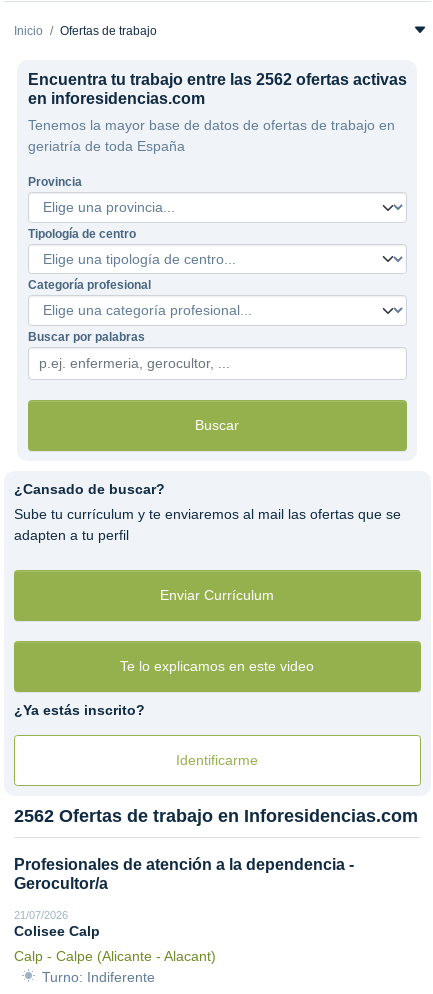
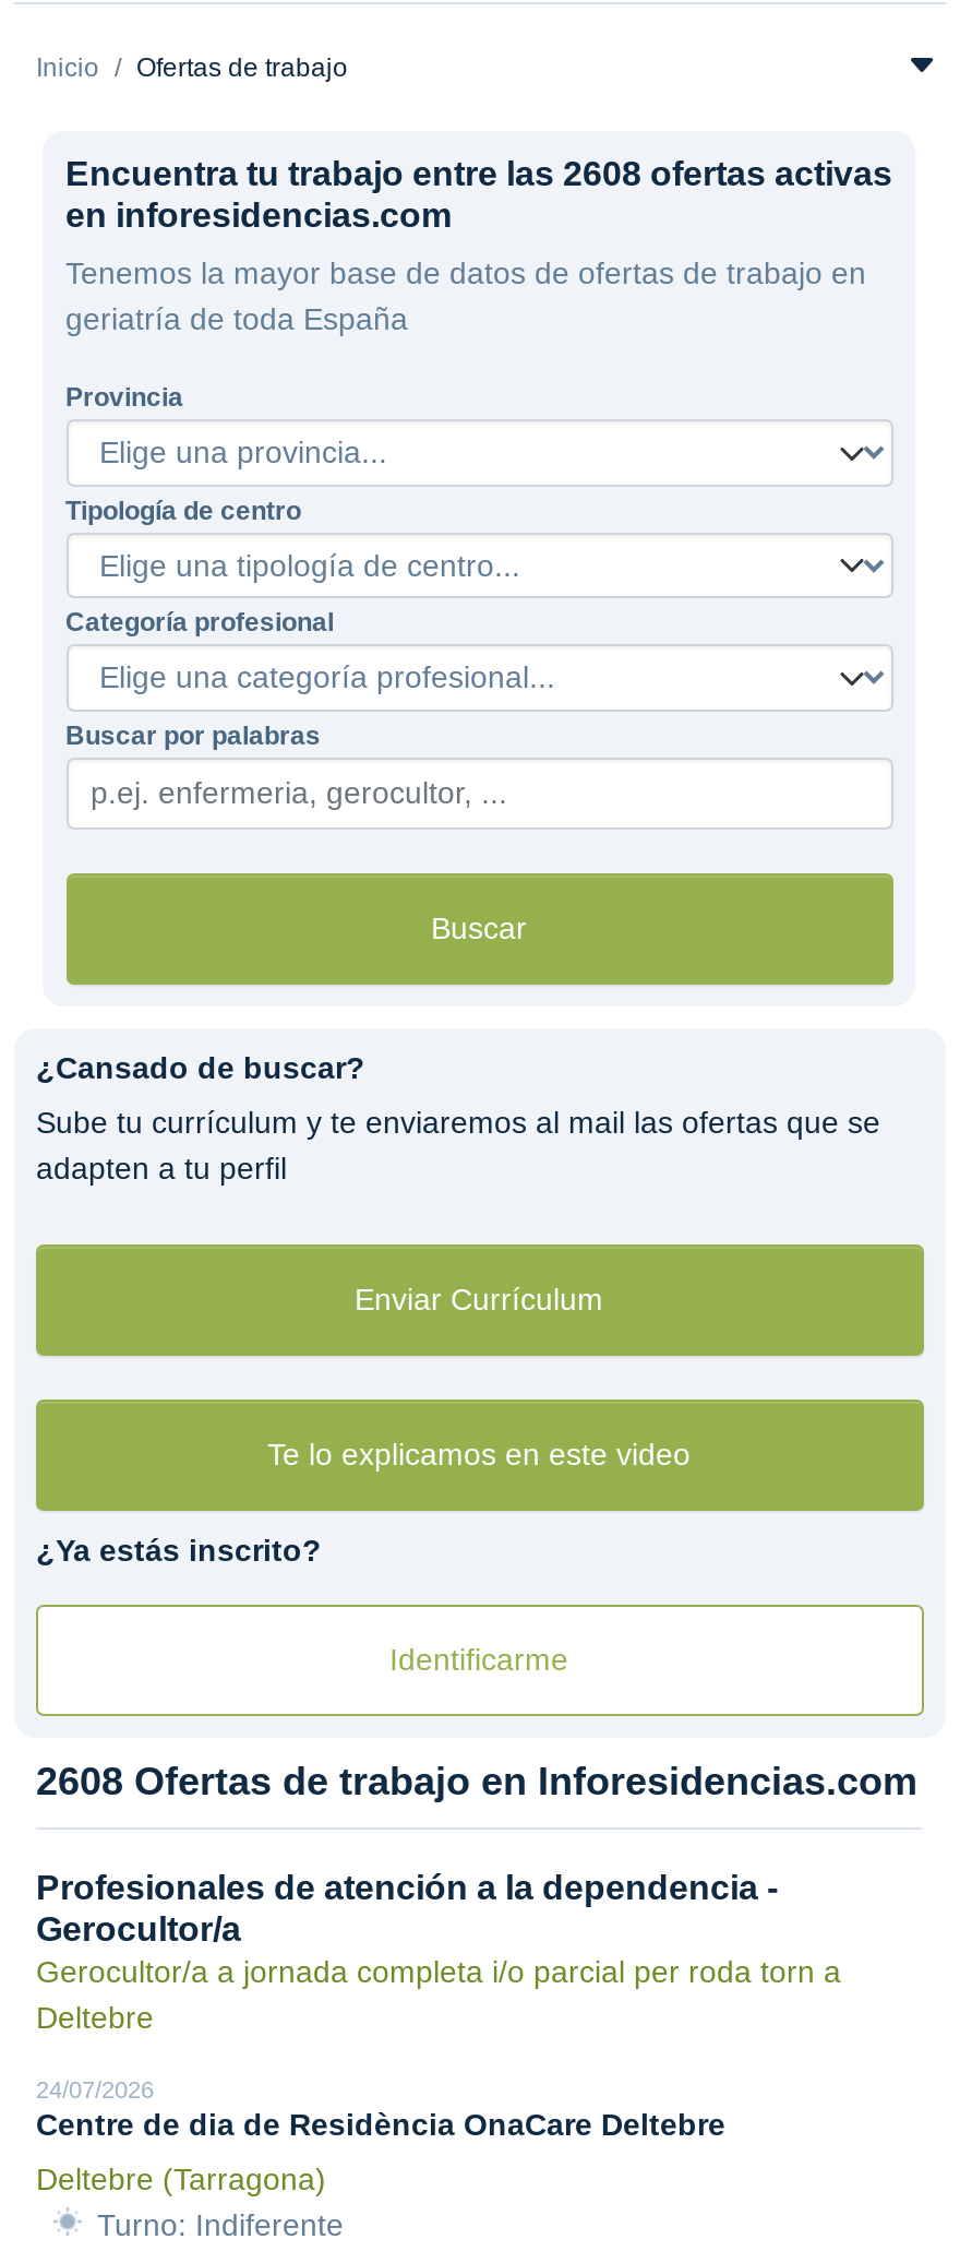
- Encuentra tu trabajo entre las 2562 ofertas activas
+ Encuentra tu trabajo entre las 2608 ofertas activas

- 2562 Ofertas de trabajo en Inforesidencias.com
+ 2608 Ofertas de trabajo en Inforesidencias.com

- 21/07/2026
- Colisee Calp
- Calp - Calpe (Alicante - Alacant)
+ Gerocultor/a a jornada completa i/o parcial per roda torn a
+ Deltebre
+ 24/07/2026
+ Centre de dia de Residència OnaCare Deltebre
+ Deltebre (Tarragona)
